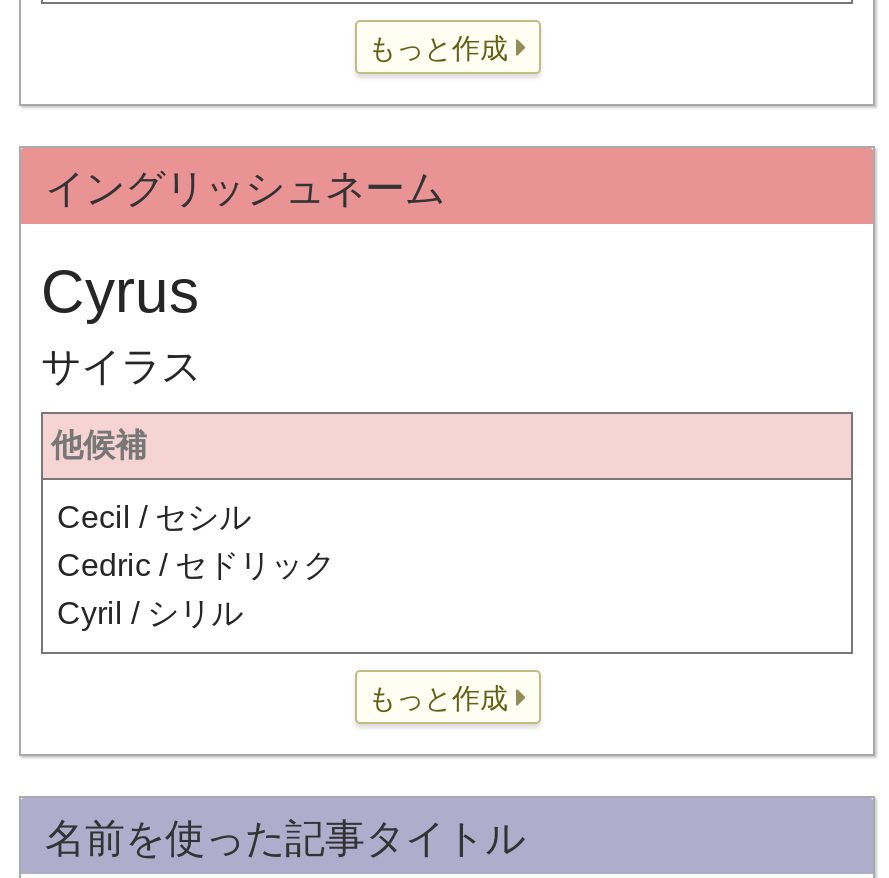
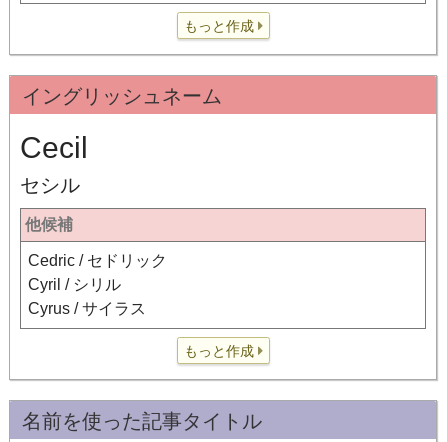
- Cyrus
- サイラス
+ Cecil
+ セシル

- Cecil / セシル

moved up: Cedric / セドリック | Cyril / シリル

+ Cyrus / サイラス
